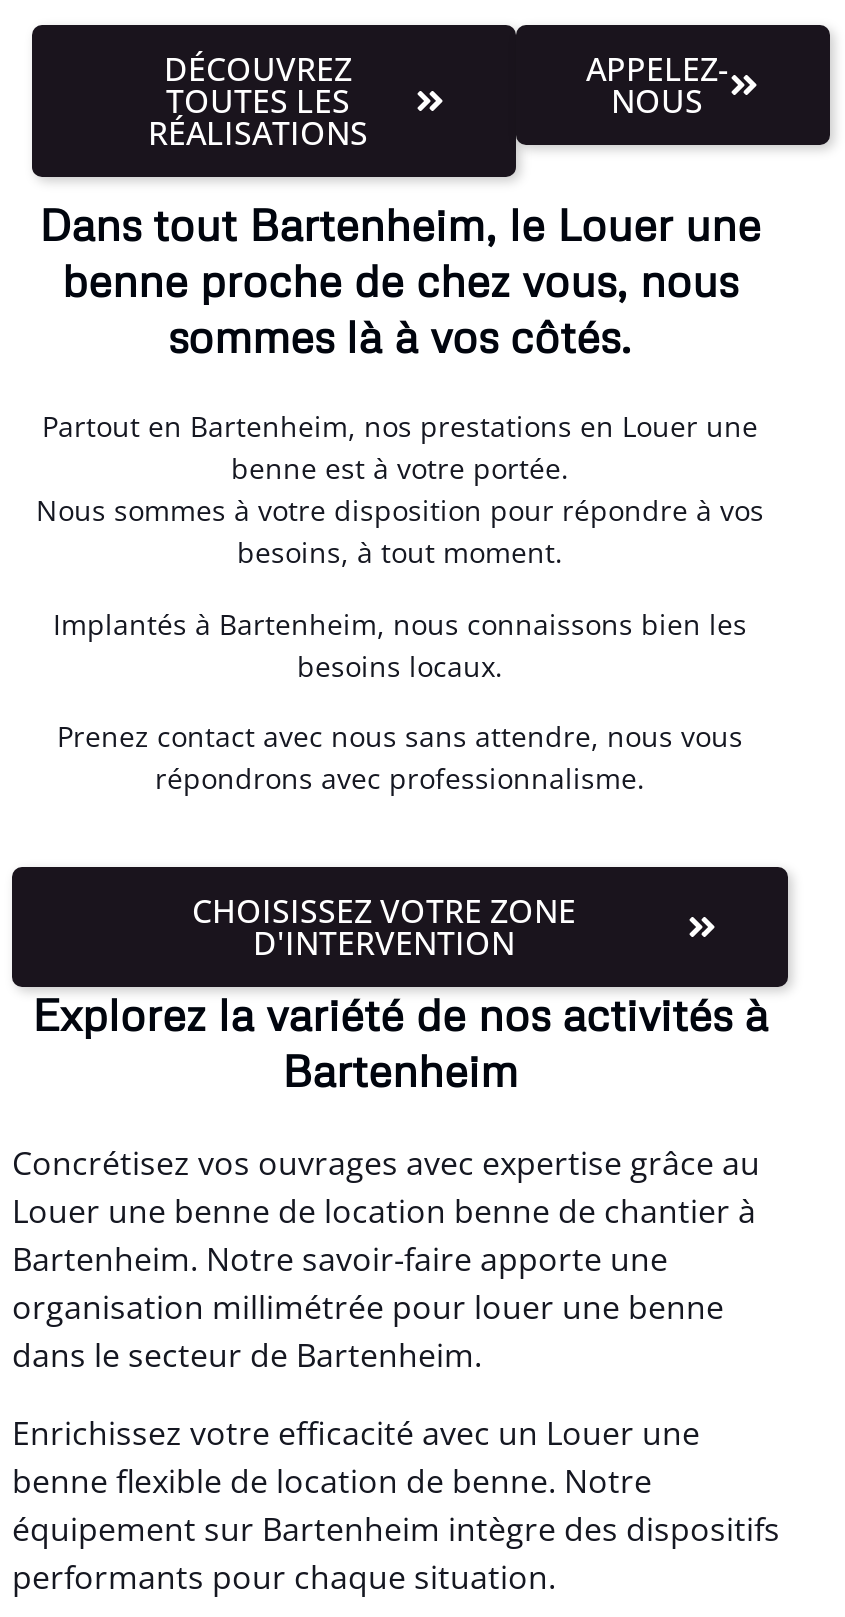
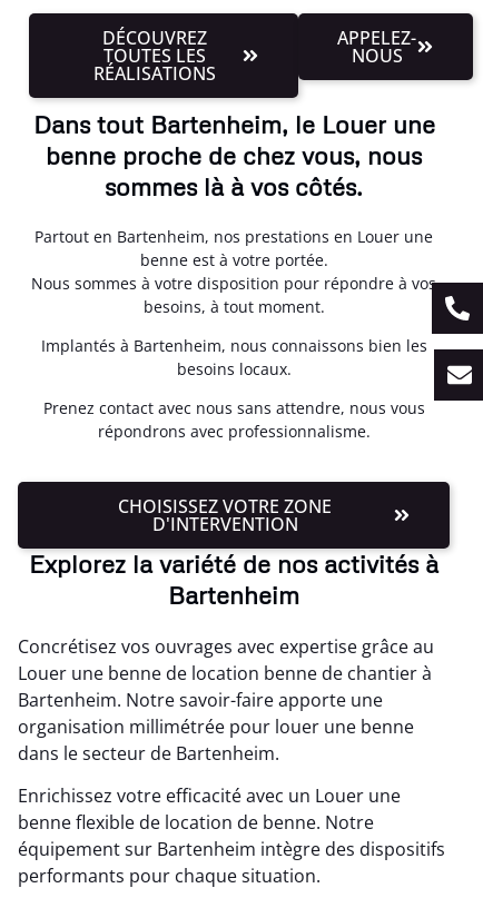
+ [image]

+ [image]
